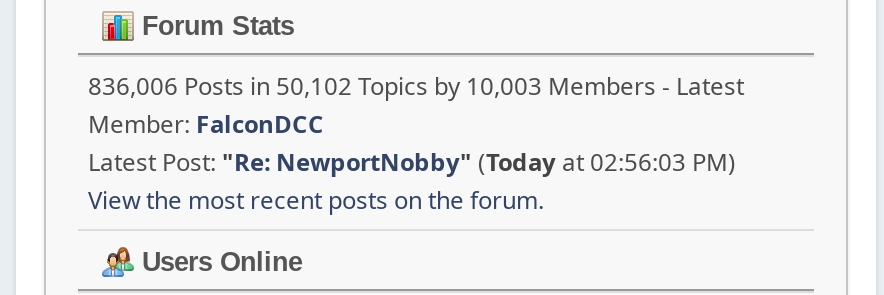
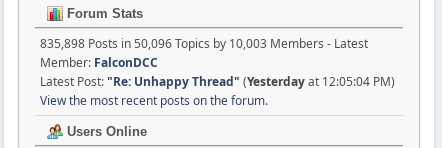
- 836,006 Posts in 50,102 Topics by 10,003 Members - Latest
+ 835,898 Posts in 50,096 Topics by 10,003 Members - Latest

- Latest Post: "Re: NewportNobby" (Today at 02:56:03 PM)
+ Latest Post: "Re: Unhappy Thread" (Yesterday at 12:05:04 PM)
